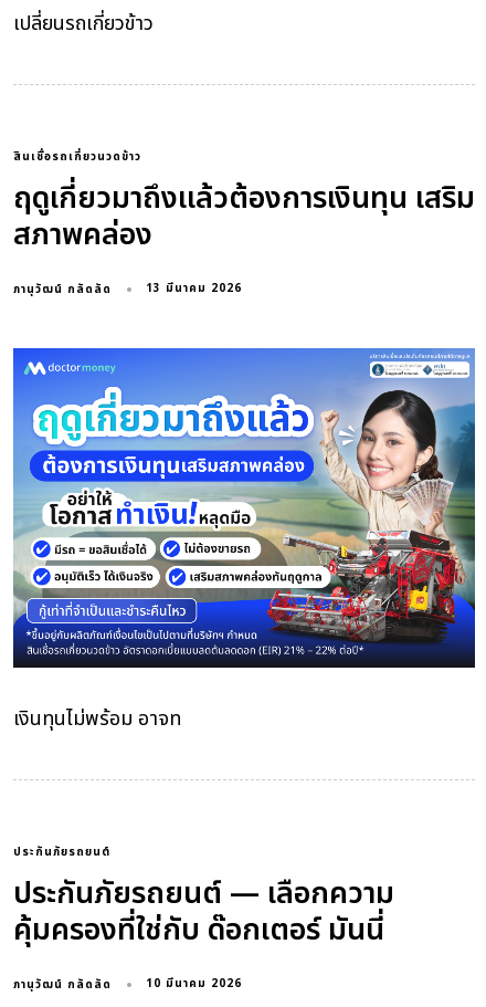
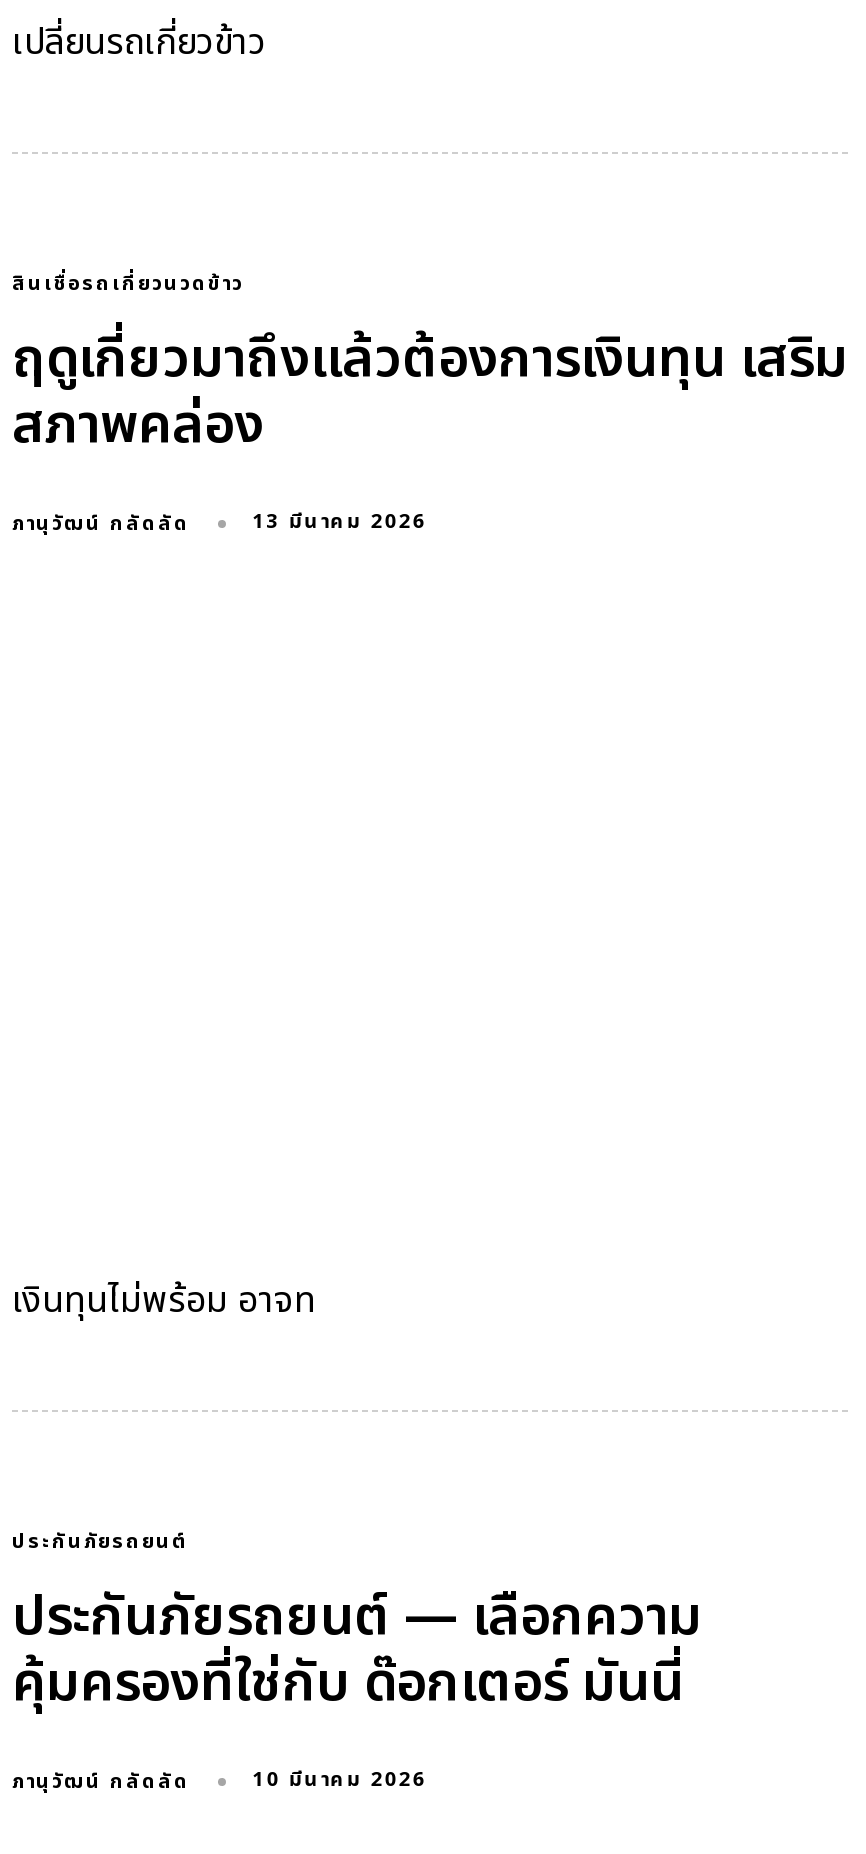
- [image]
